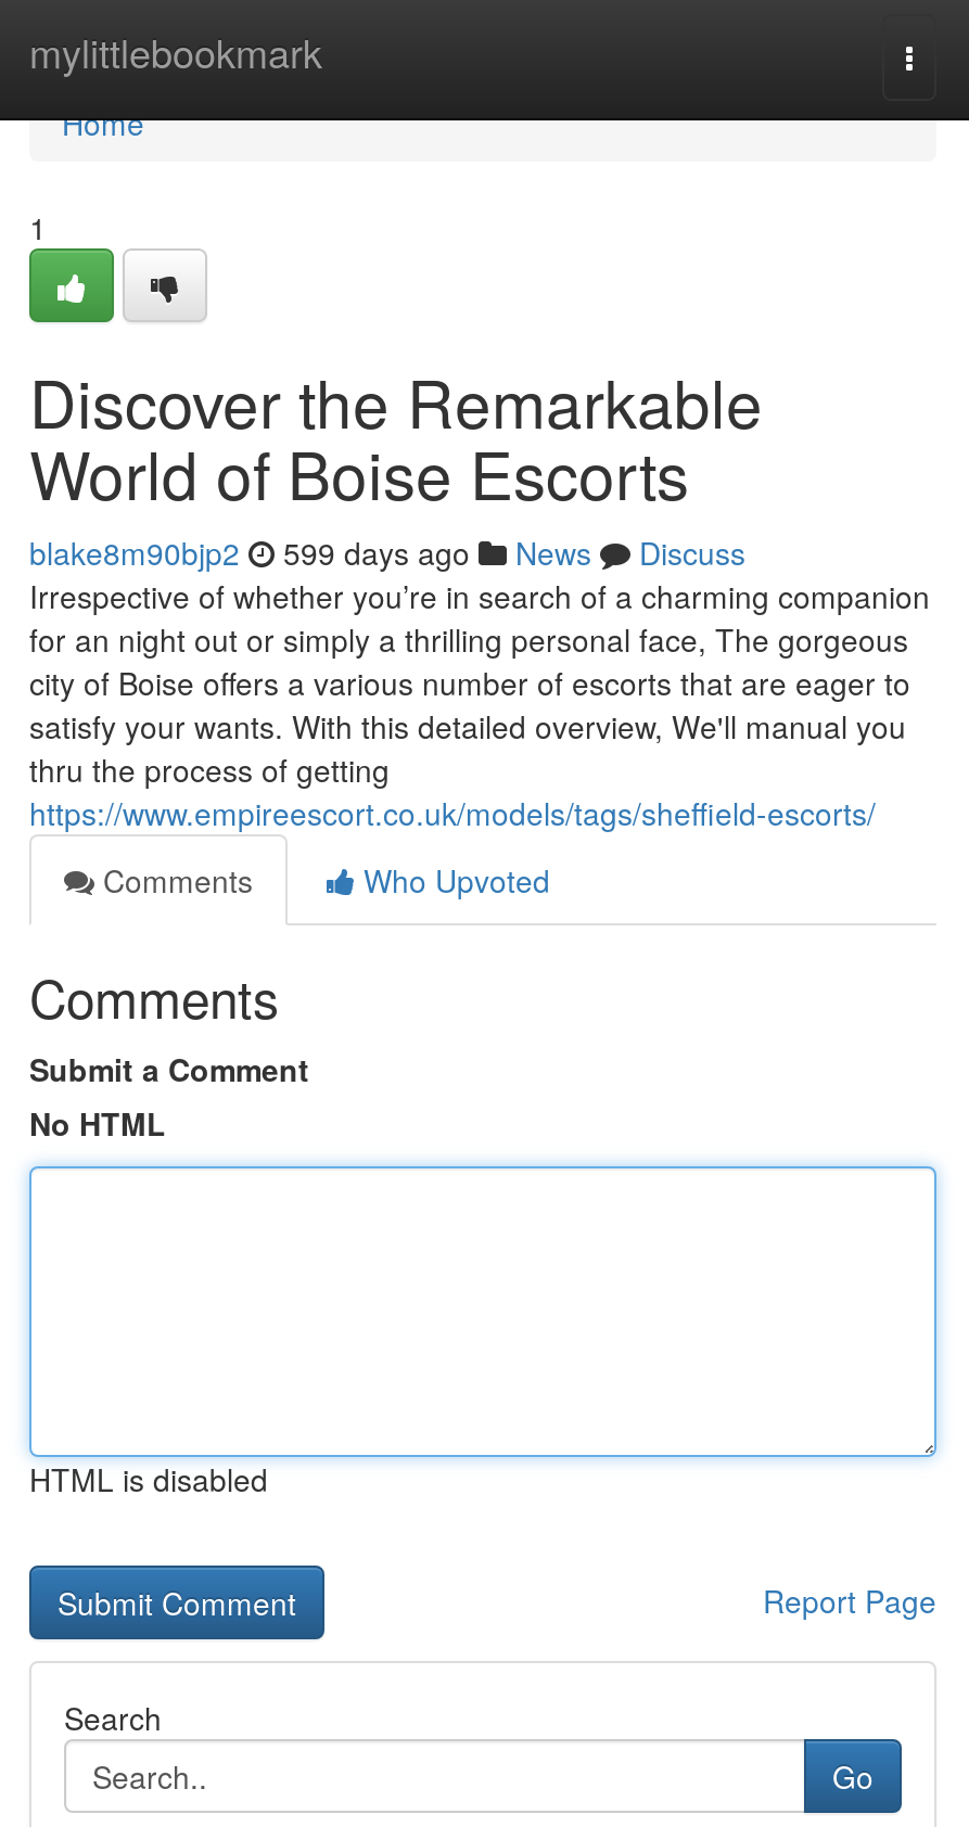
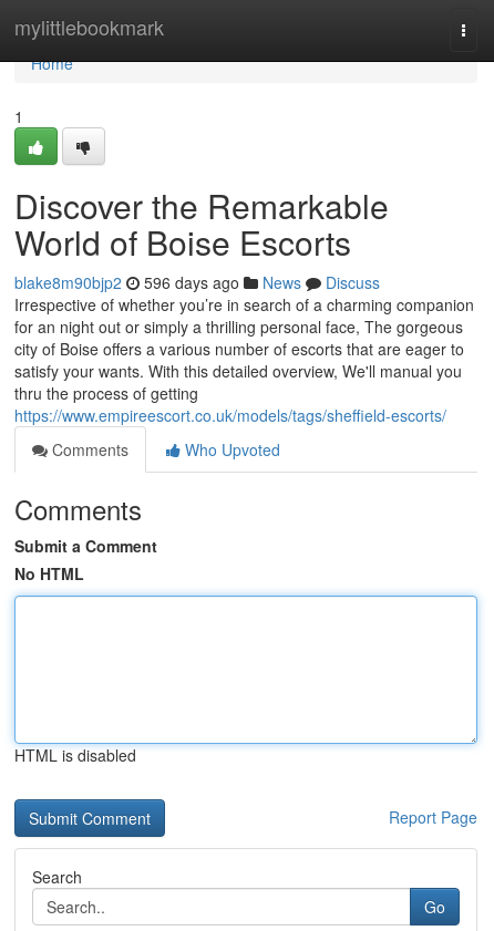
- blake8m90bjp2 599 days ago News Discuss
+ blake8m90bjp2 596 days ago News Discuss
